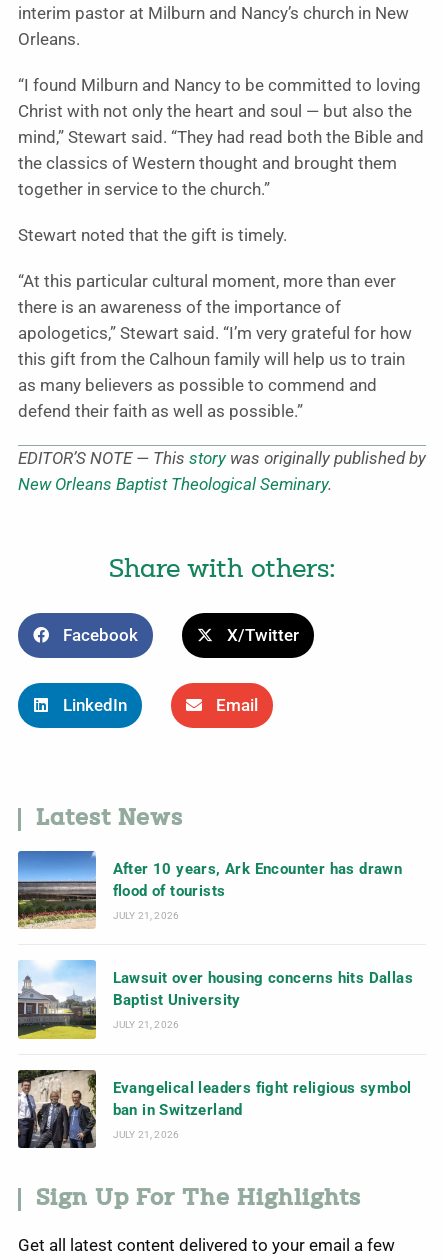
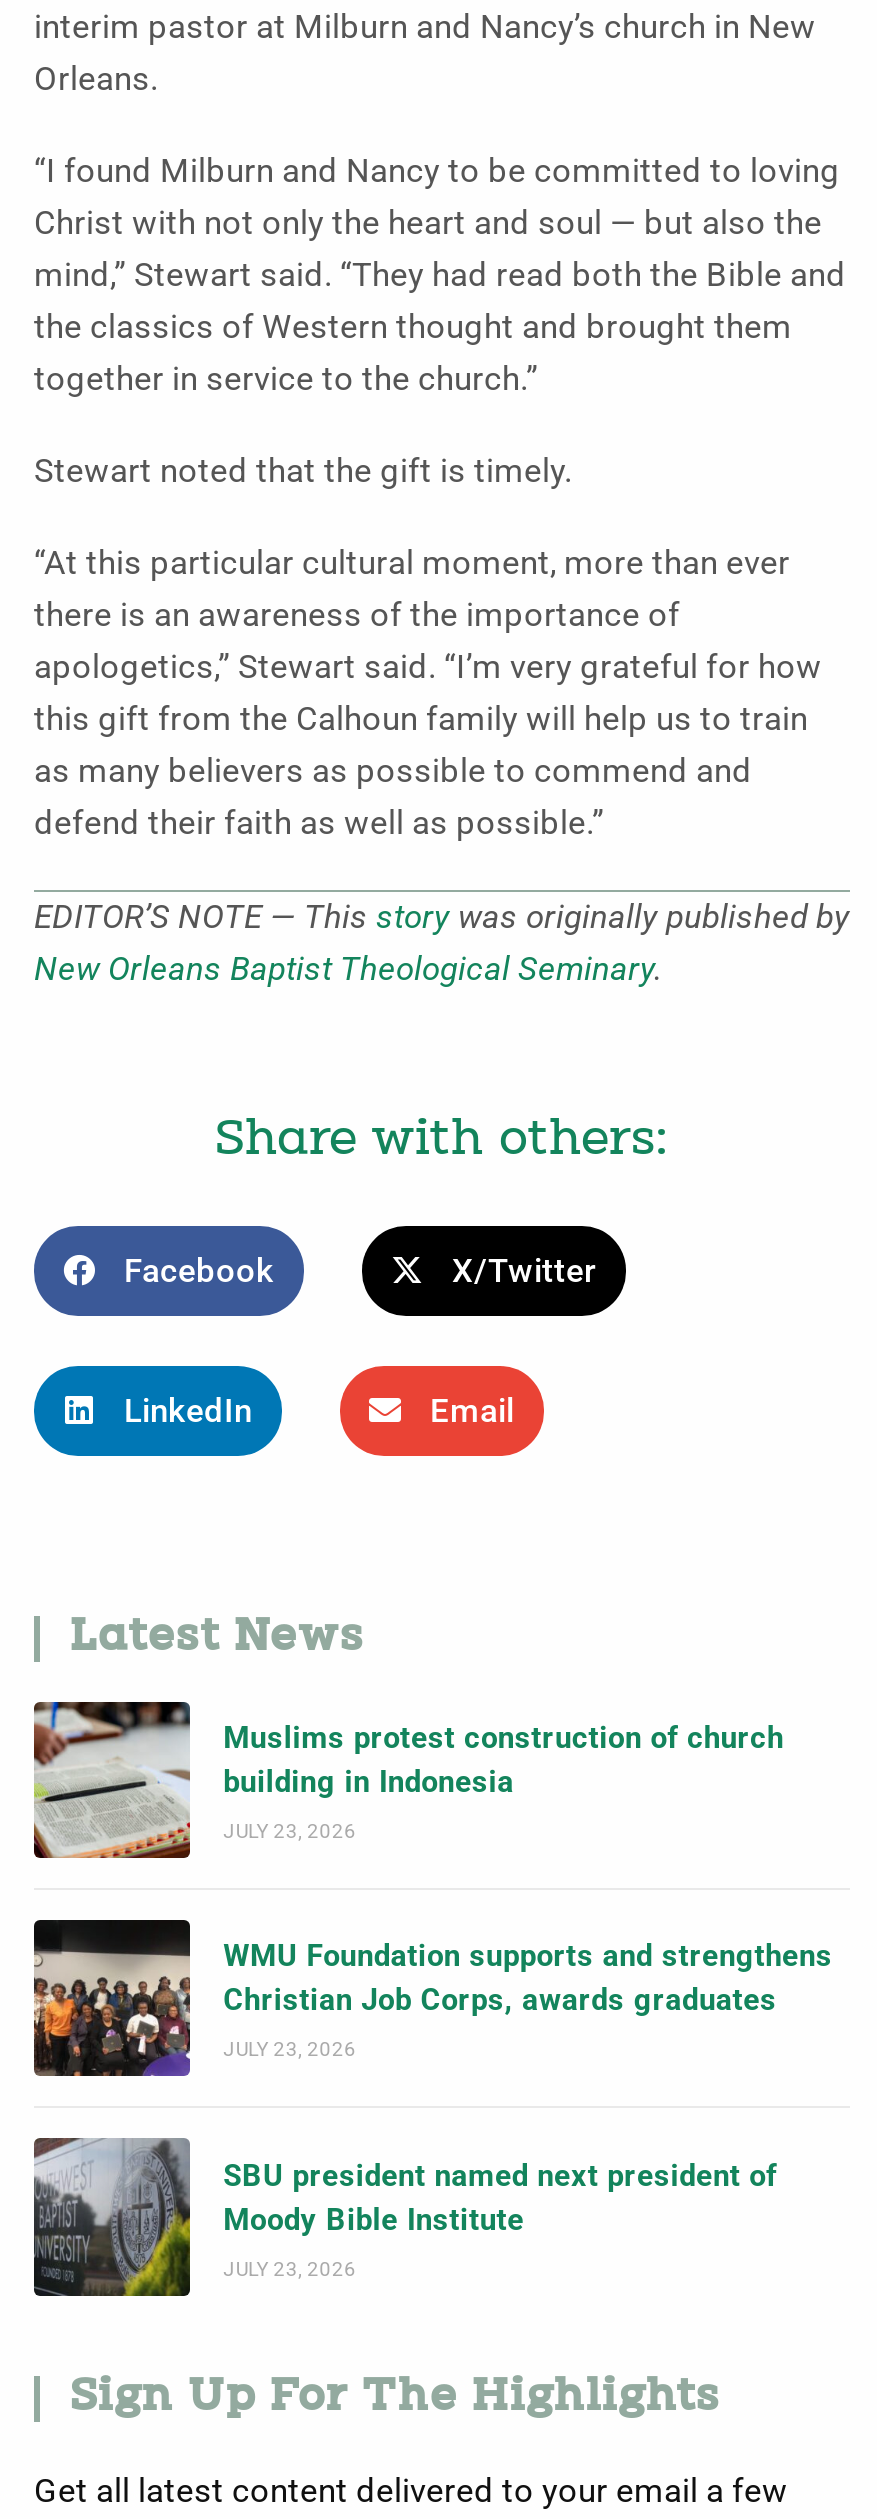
- [image]
- After 10 years, Ark Encounter has drawn
- flood of tourists
+ [image]
+ Muslims protest construction of church
+ building in Indonesia

- JULY 21, 2026
+ JULY 23, 2026

- [image]
- Lawsuit over housing concerns hits Dallas
- Baptist University
+ [image]
+ WMU Foundation supports and strengthens
+ Christian Job Corps, awards graduates

- JULY 21, 2026
+ JULY 23, 2026

- [image]
- Evangelical leaders fight religious symbol
- ban in Switzerland
+ [image]
+ SBU president named next president of
+ Moody Bible Institute

- JULY 21, 2026
+ JULY 23, 2026
